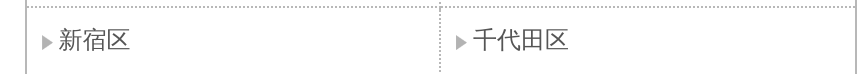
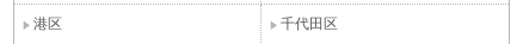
- 新宿区
+ 港区
